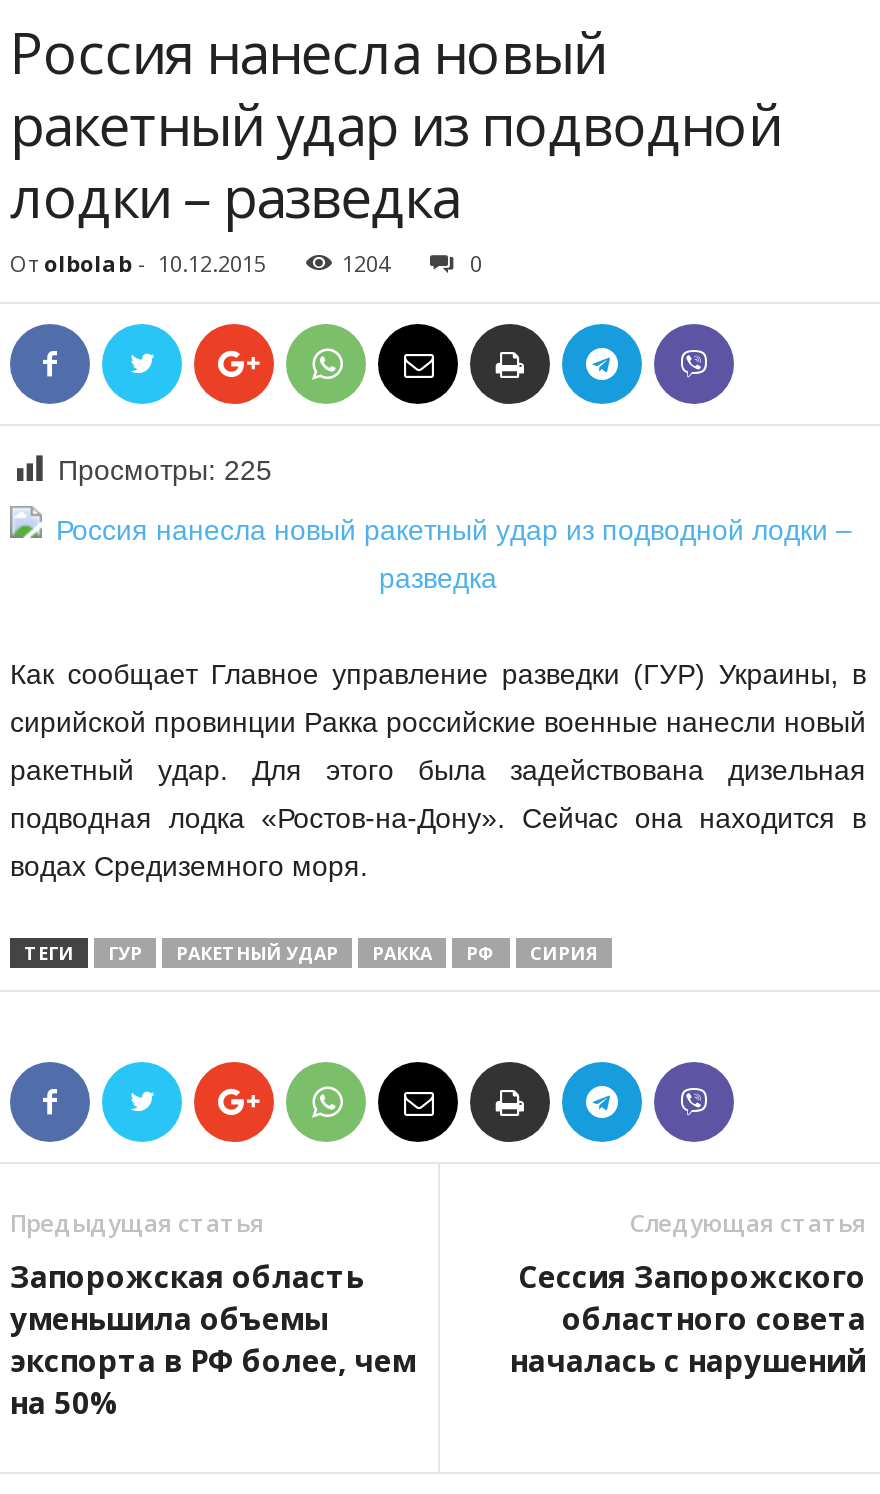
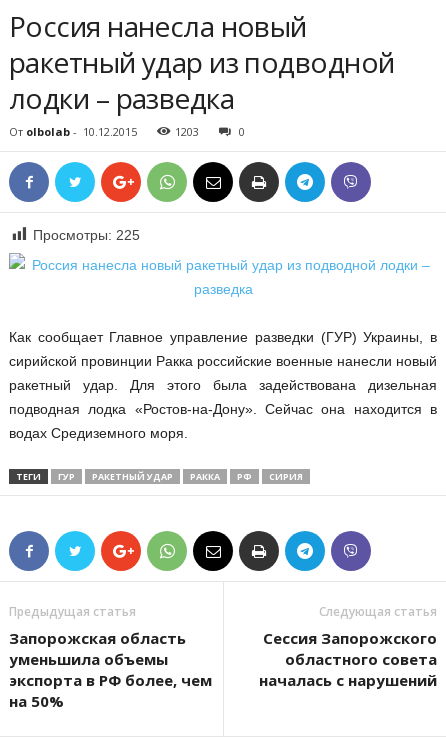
- 1204
+ 1203
